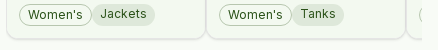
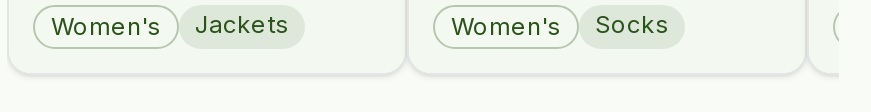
- Tanks
+ Socks
